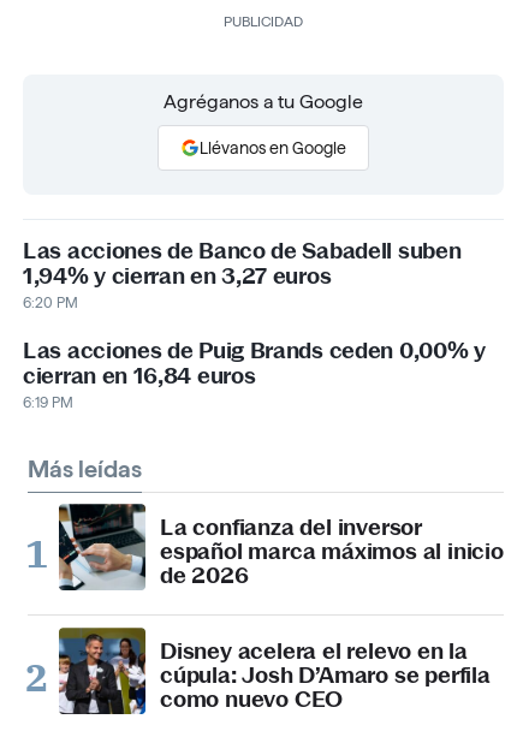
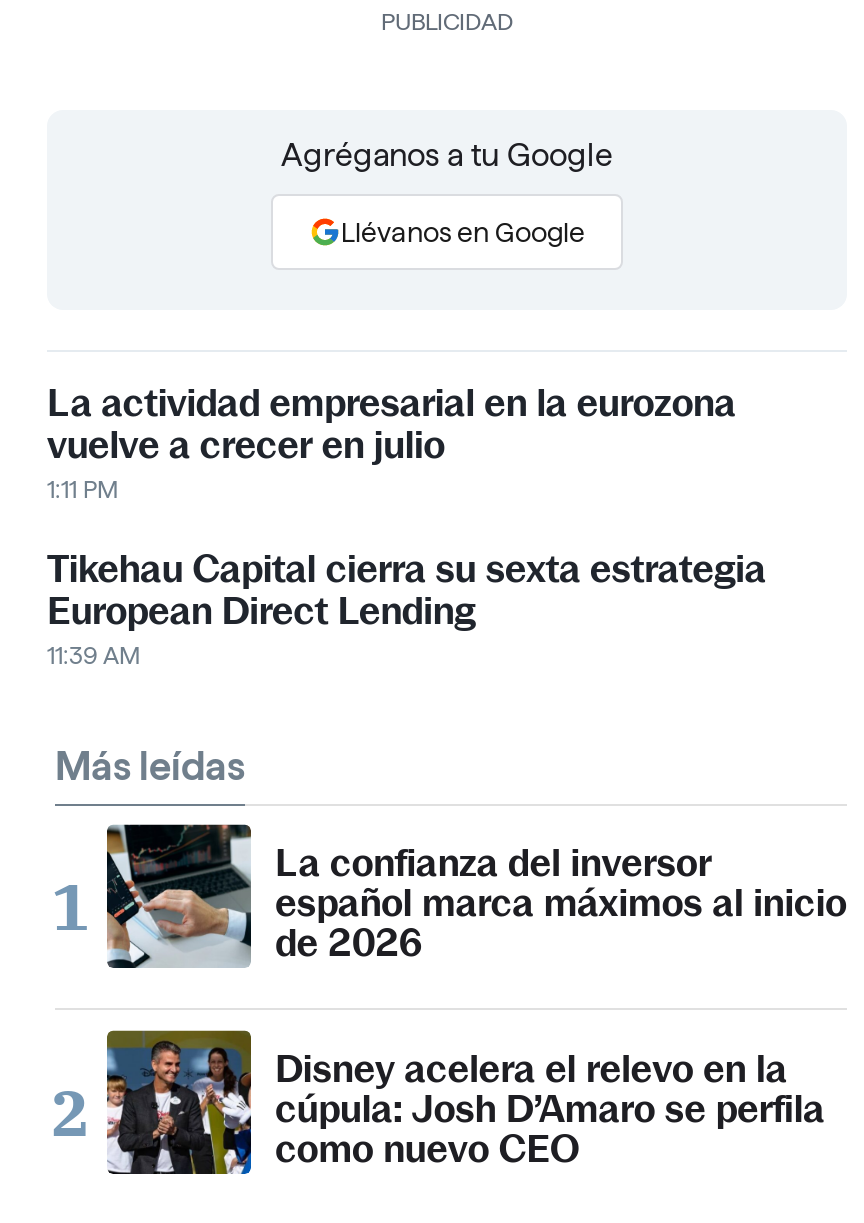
- Las acciones de Banco de Sabadell suben
- 1,94% y cierran en 3,27 euros
- 6:20 PM
+ La actividad empresarial en la eurozona
+ vuelve a crecer en julio
+ 1:11 PM

- Las acciones de Puig Brands ceden 0,00% y
- cierran en 16,84 euros
- 6:19 PM
+ Tikehau Capital cierra su sexta estrategia
+ European Direct Lending
+ 11:39 AM
